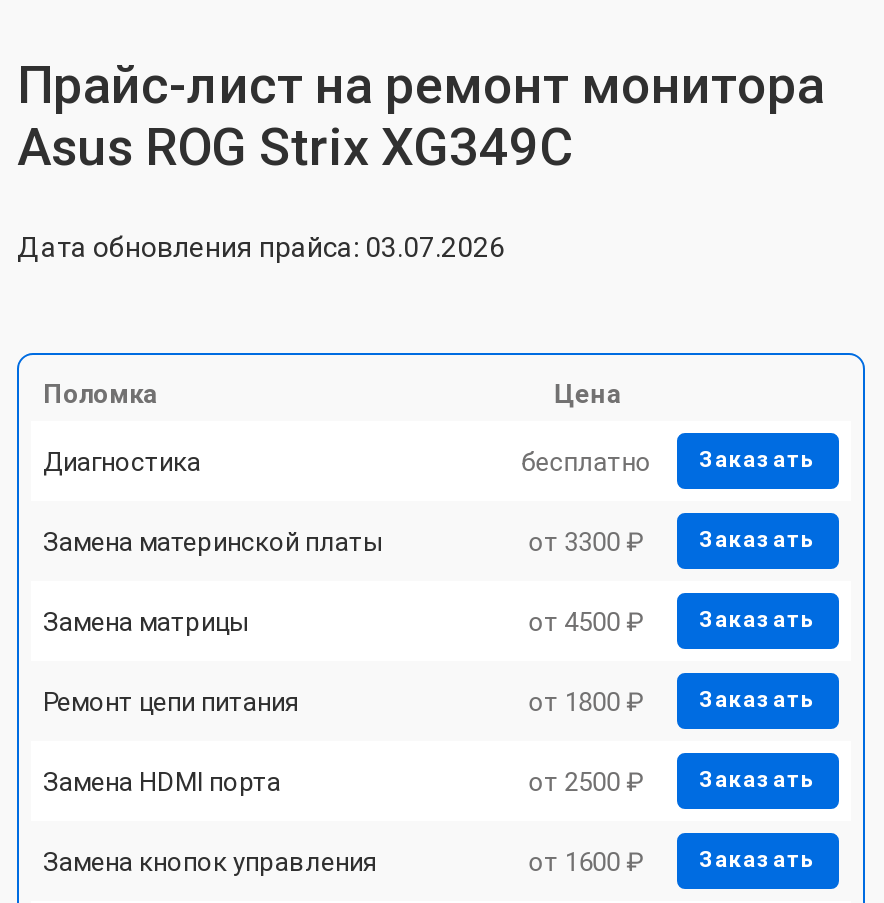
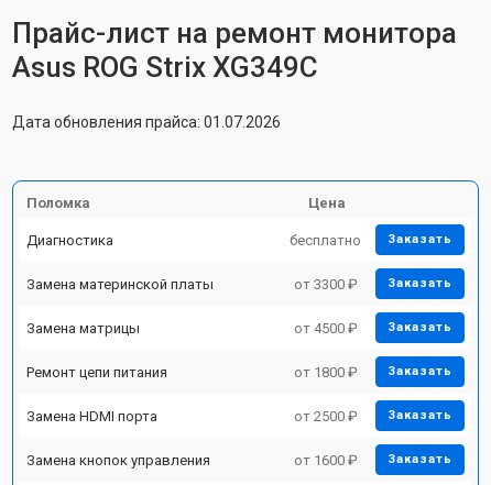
- Дата обновления прайса: 03.07.2026
+ Дата обновления прайса: 01.07.2026
